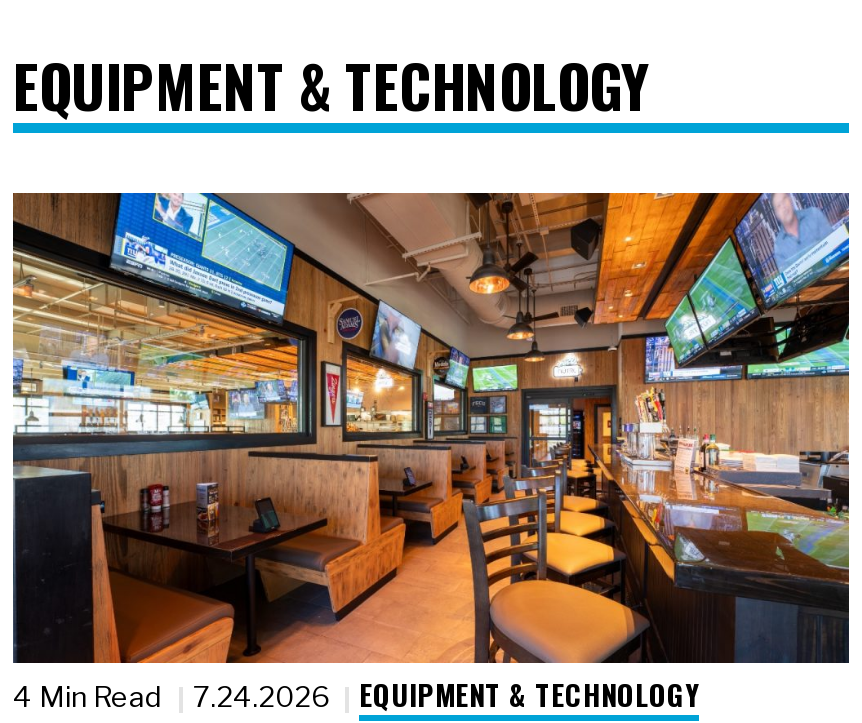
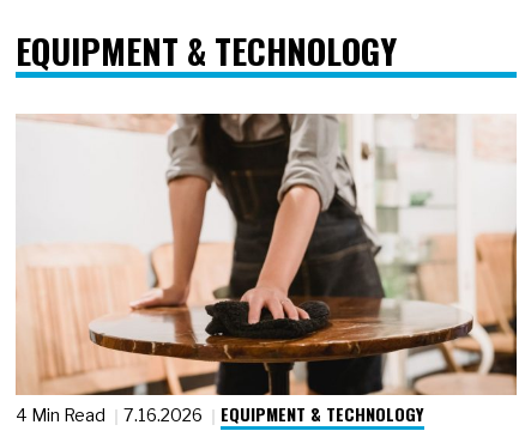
- [image]
- 4 Min Read 7.24.2026 EQUIPMENT & TECHNOLOGY
+ [image]
+ 4 Min Read 7.16.2026 EQUIPMENT & TECHNOLOGY
